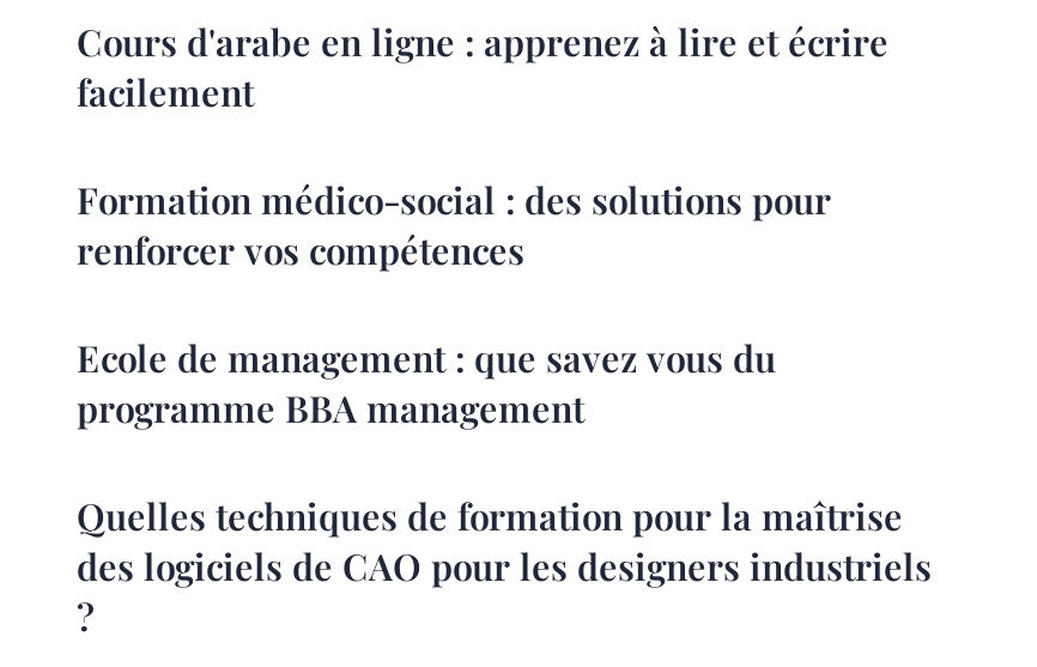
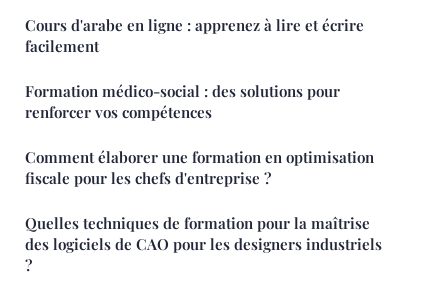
- Ecole de management : que savez vous du
- programme BBA management
+ Comment élaborer une formation en optimisation
+ fiscale pour les chefs d'entreprise ?
